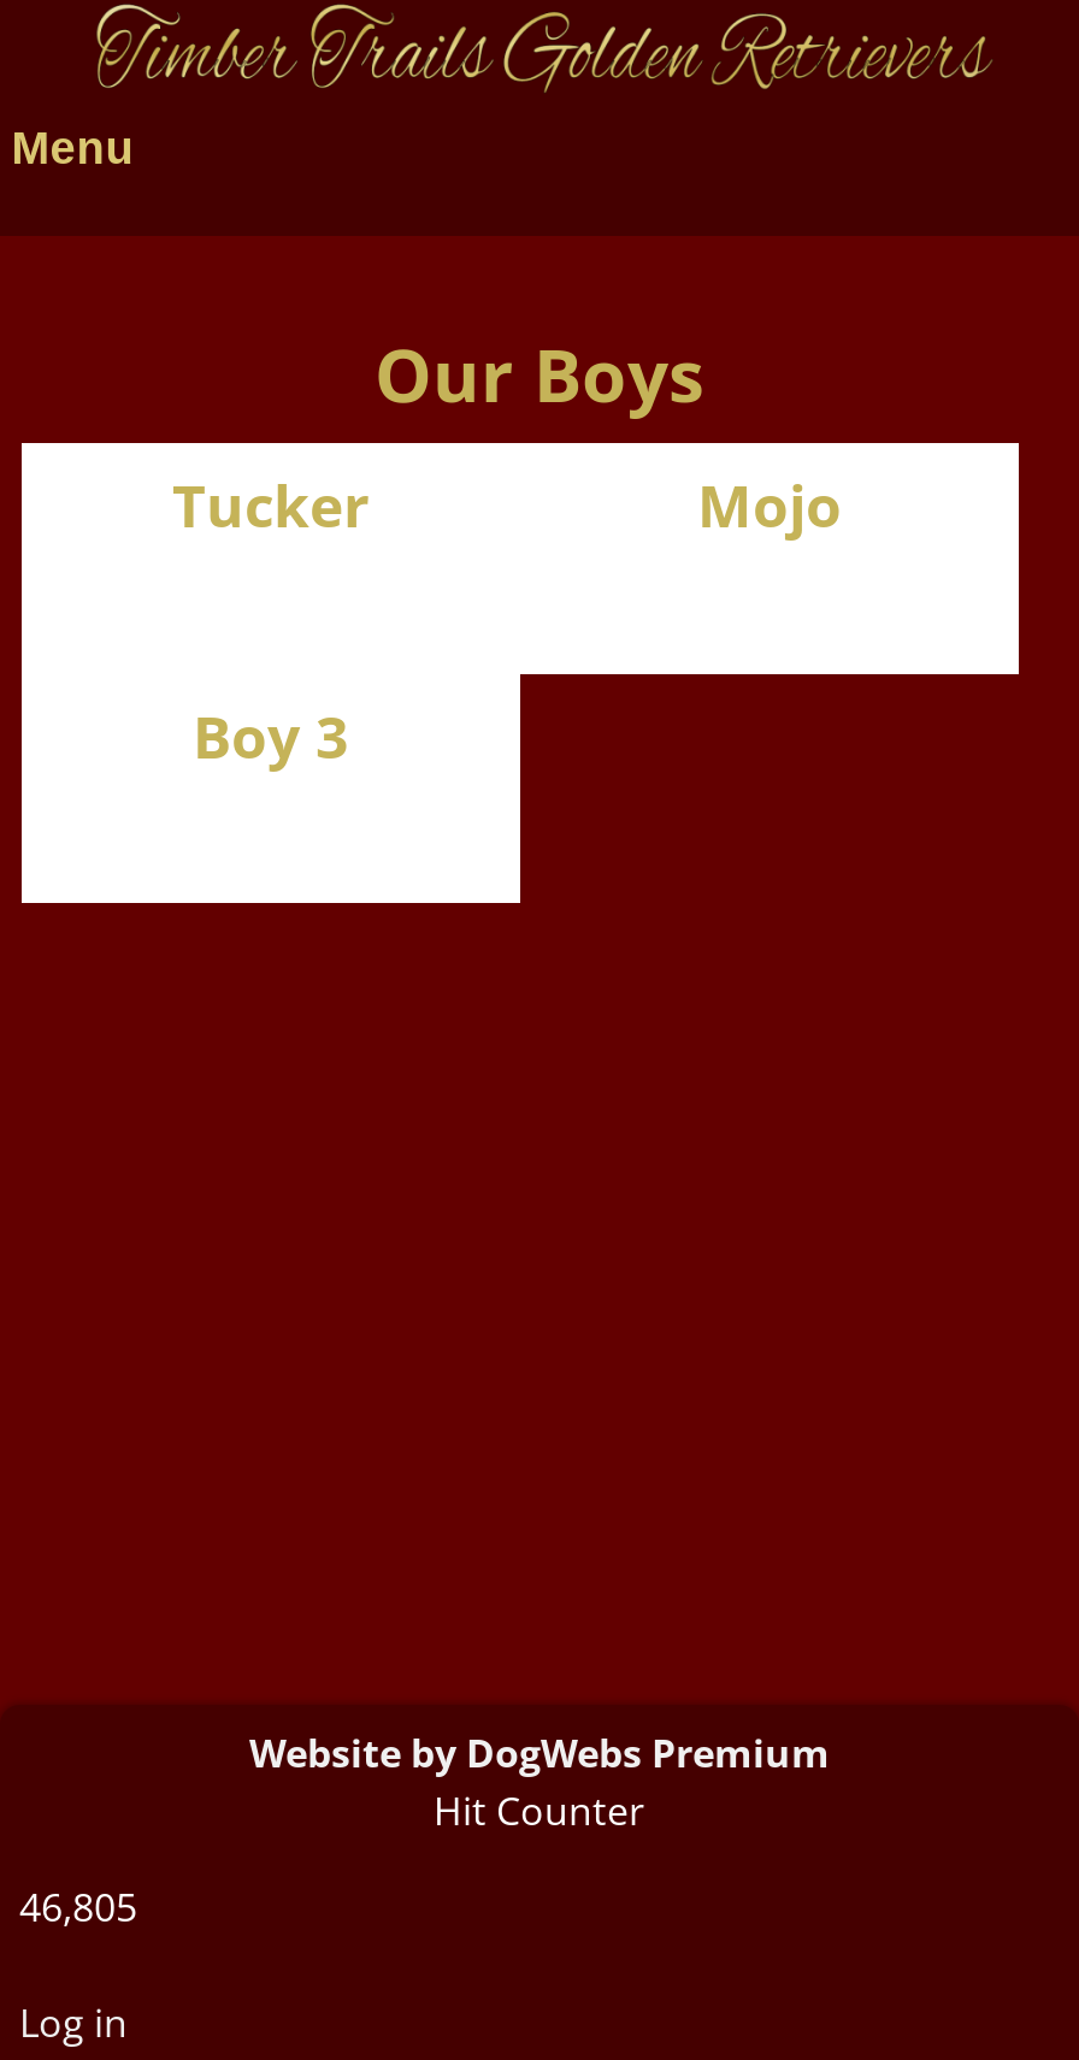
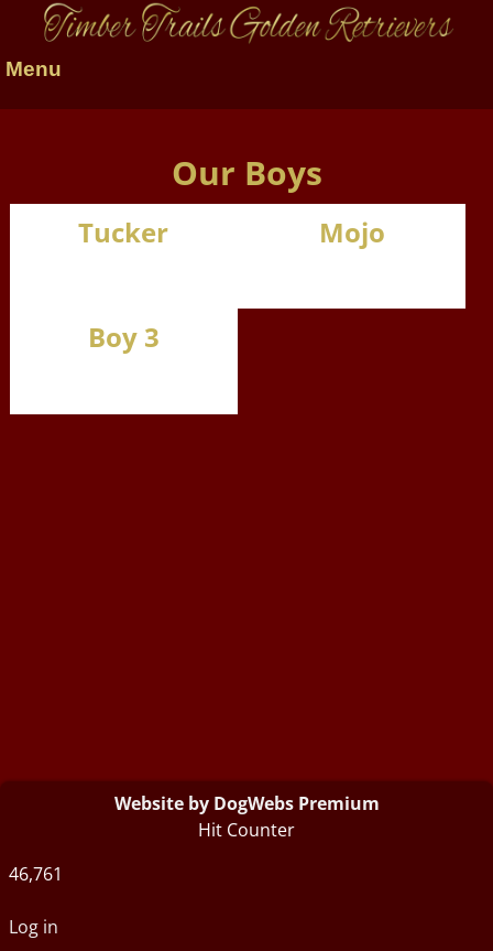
- 46,805
+ 46,761
